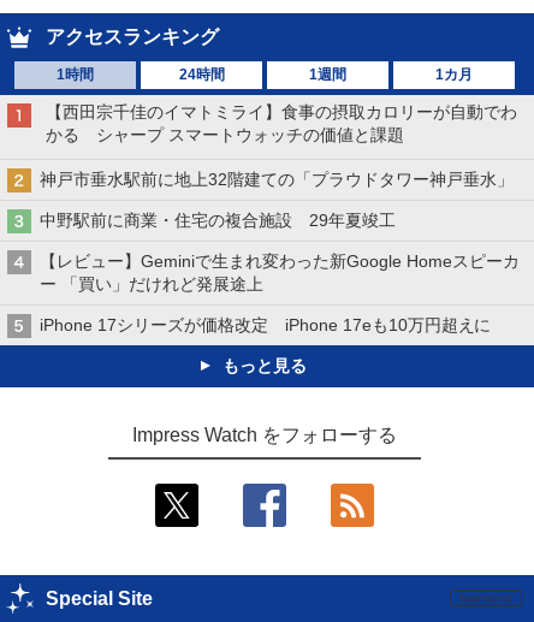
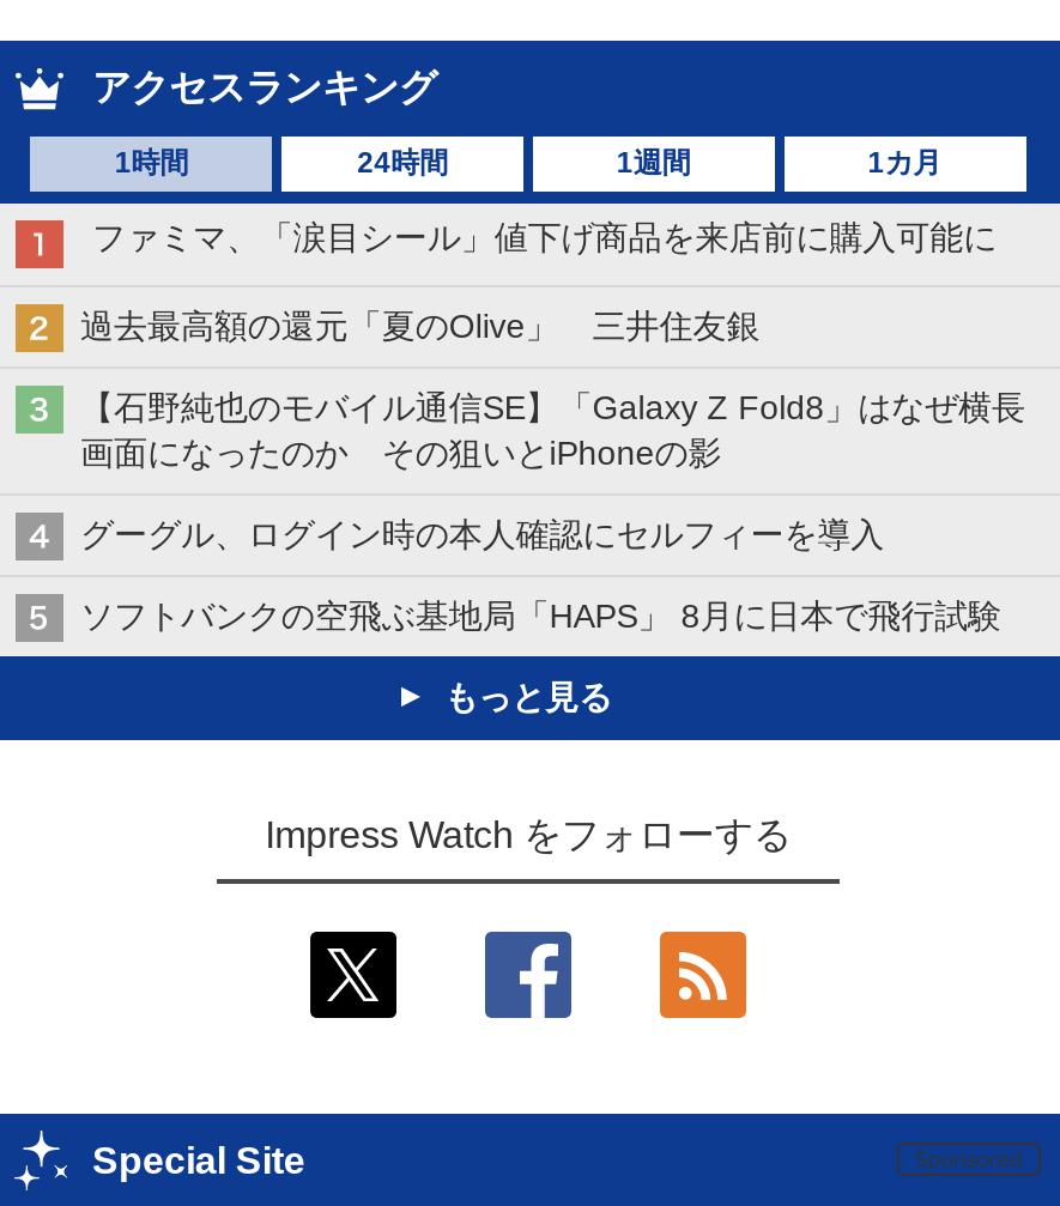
- 【西田宗千佳のイマトミライ】食事の摂取カロリーが自動でわ
- かる シャープ スマートウォッチの価値と課題
+ ファミマ、「涙目シール」値下げ商品を来店前に購入可能に

- 神戸市垂水駅前に地上32階建ての「プラウドタワー神戸垂水」
+ 過去最高額の還元「夏のOlive」 三井住友銀

- 中野駅前に商業・住宅の複合施設 29年夏竣工
+ 【石野純也のモバイル通信SE】「Galaxy Z Fold8」はなぜ横長
+ 画面になったのか その狙いとiPhoneの影

- 【レビュー】Geminiで生まれ変わった新Google Homeスピーカ
- ー 「買い」だけれど発展途上
+ グーグル、ログイン時の本人確認にセルフィーを導入

- iPhone 17シリーズが価格改定 iPhone 17eも10万円超えに
+ ソフトバンクの空飛ぶ基地局「HAPS」 8月に日本で飛行試験
